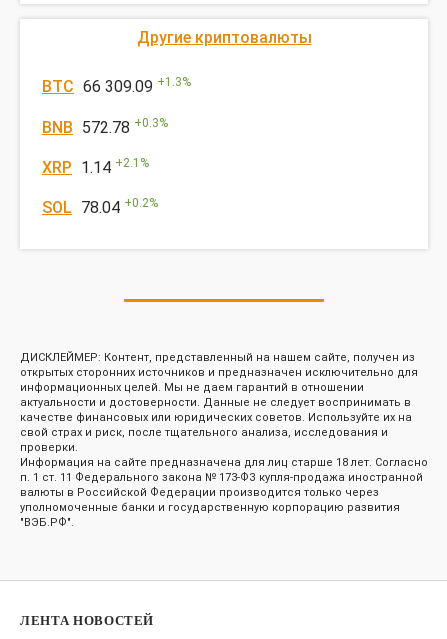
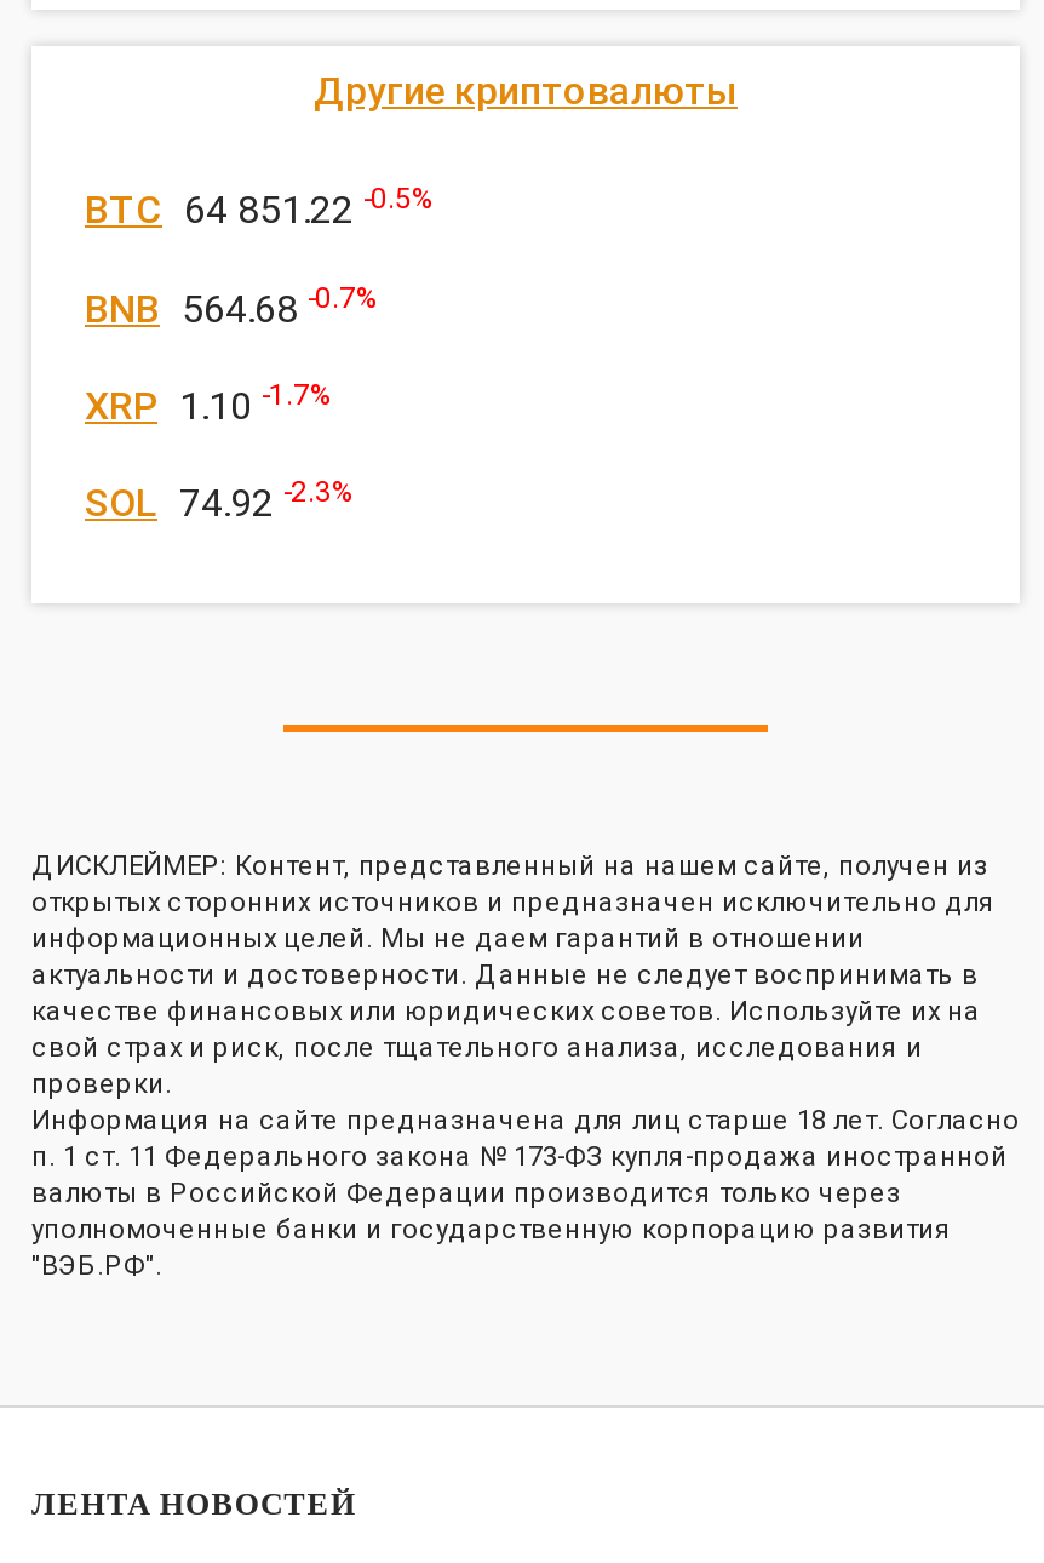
- BTC 66 309.09 + 1.3%
+ BTC 64 851.22 -0.5%

- BNB 572.78 +0.3%
+ BNB 564.68 -0.7%

- XRP 1.14 +2.1%
+ XRP 1.10 -1.7%

- SOL 78.04 +0.2%
+ SOL 74.92 -2.3%
